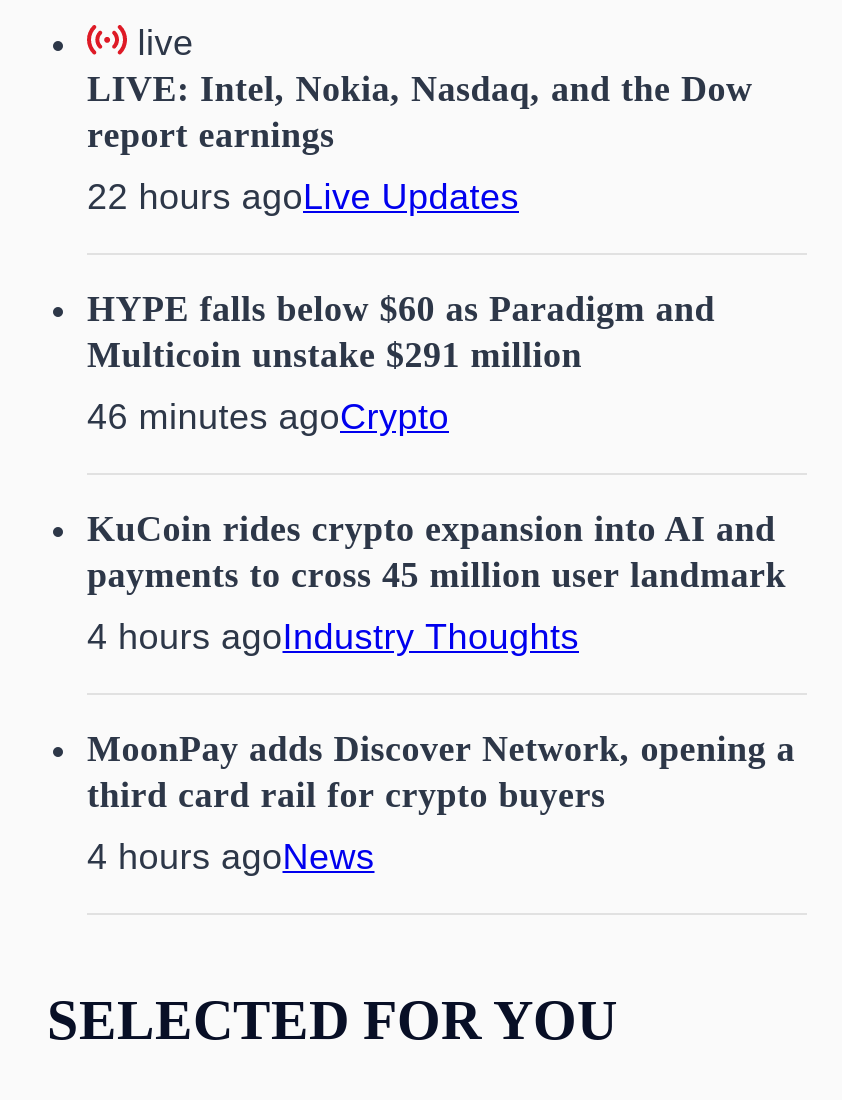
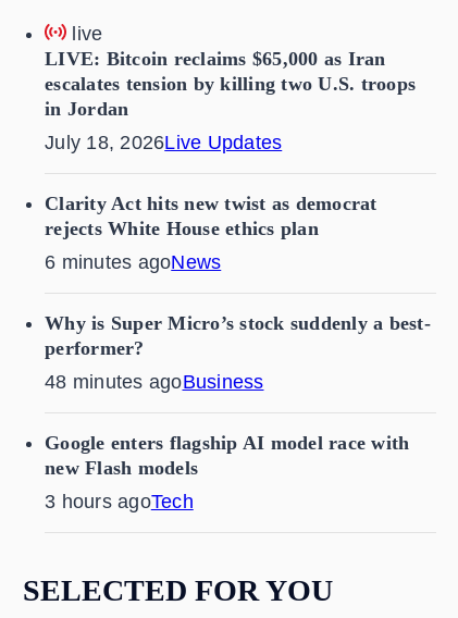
- LIVE: Intel, Nokia, Nasdaq, and the Dow
- report earnings
+ LIVE: Bitcoin reclaims $65,000 as Iran
+ escalates tension by killing two U.S. troops
+ in Jordan

- 22 hours agoLive Updates
+ July 18, 2026Live Updates

- HYPE falls below $60 as Paradigm and
- Multicoin unstake $291 million
+ Clarity Act hits new twist as democrat
+ rejects White House ethics plan

- 46 minutes agoCrypto
+ 6 minutes agoNews

- KuCoin rides crypto expansion into AI and
- payments to cross 45 million user landmark
+ Why is Super Micro’s stock suddenly a best-
+ performer?

- 4 hours agoIndustry Thoughts
+ 48 minutes agoBusiness

- MoonPay adds Discover Network, opening a
- third card rail for crypto buyers
+ Google enters flagship AI model race with
+ new Flash models

- 4 hours agoNews
+ 3 hours agoTech
